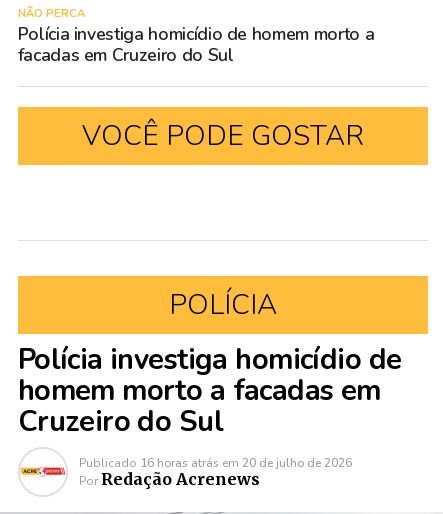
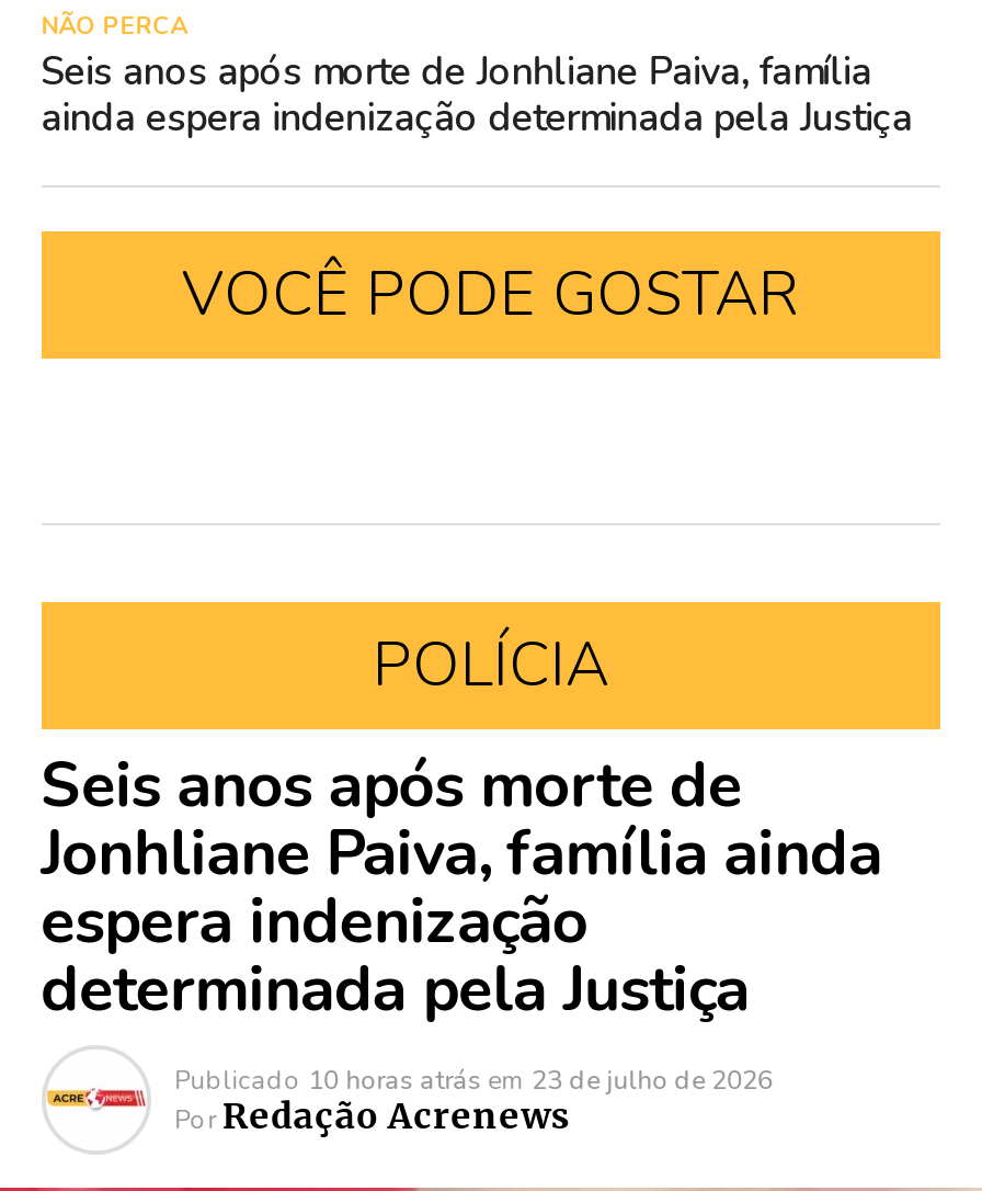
- Polícia investiga homicídio de homem morto a
- facadas em Cruzeiro do Sul
+ Seis anos após morte de Jonhliane Paiva, família
+ ainda espera indenização determinada pela Justiça

- Polícia investiga homicídio de
- homem morto a facadas em
- Cruzeiro do Sul
- Publicado 16 horas atrás em 20 de julho de 2026
+ Seis anos após morte de
+ Jonhliane Paiva, família ainda
+ espera indenização
+ determinada pela Justiça
+ Publicado 10 horas atrás em 23 de julho de 2026
